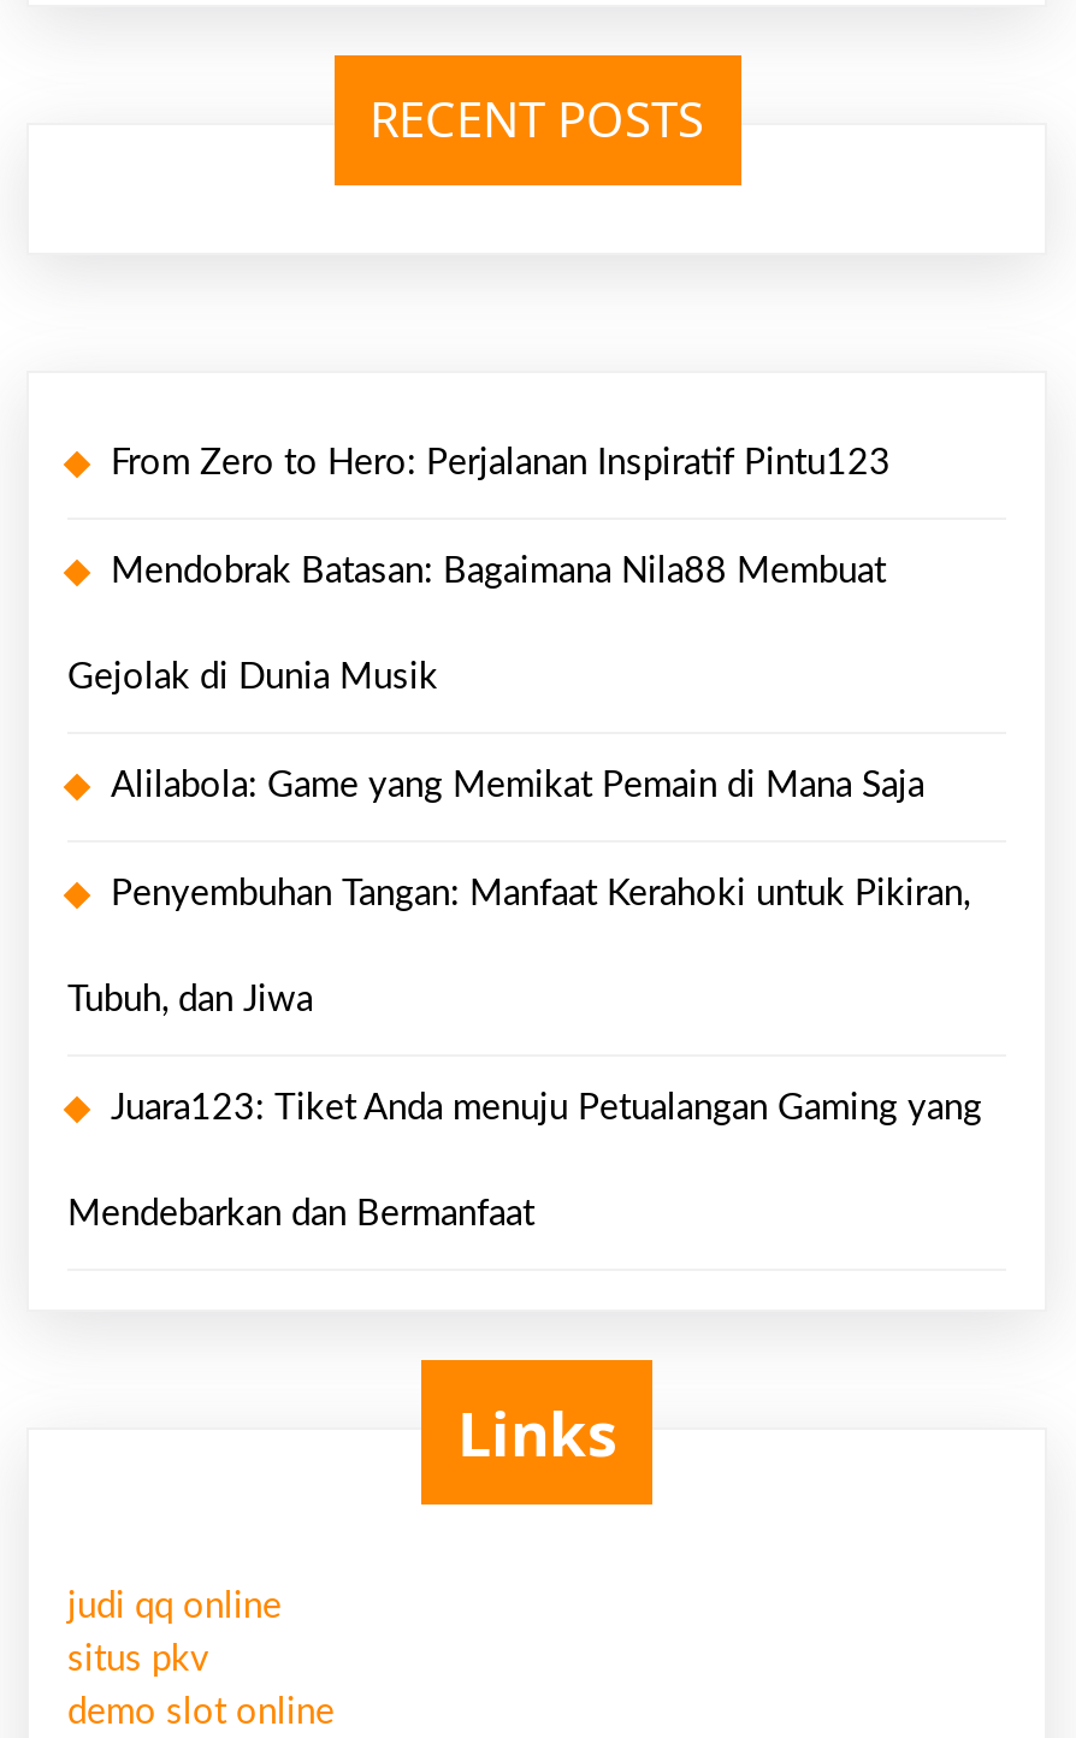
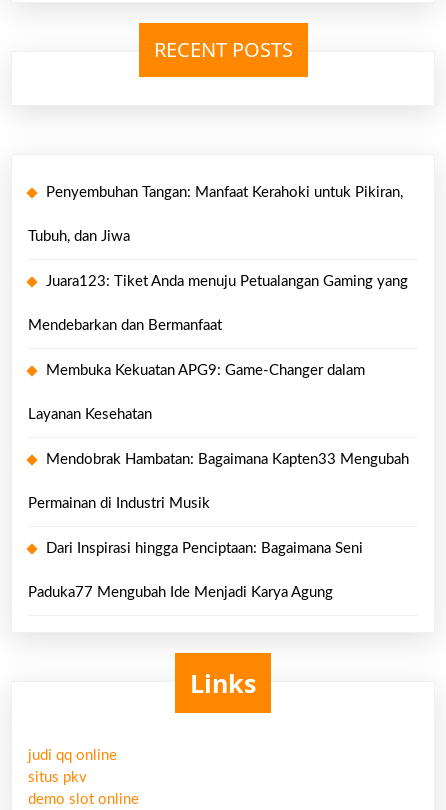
- From Zero to Hero: Perjalanan Inspiratif Pintu123
- Mendobrak Batasan: Bagaimana Nila88 Membuat
- Gejolak di Dunia Musik
- Alilabola: Game yang Memikat Pemain di Mana Saja

moved up: Penyembuhan Tangan: Manfaat Kerahoki untuk Pikiran, | Tubuh, dan Jiwa | Juara123: Tiket Anda menuju Petualangan Gaming yang | Mendebarkan dan Bermanfaat

+ Membuka Kekuatan APG9: Game-Changer dalam
+ Layanan Kesehatan
+ Mendobrak Hambatan: Bagaimana Kapten33 Mengubah
+ Permainan di Industri Musik
+ Dari Inspirasi hingga Penciptaan: Bagaimana Seni
+ Paduka77 Mengubah Ide Menjadi Karya Agung
